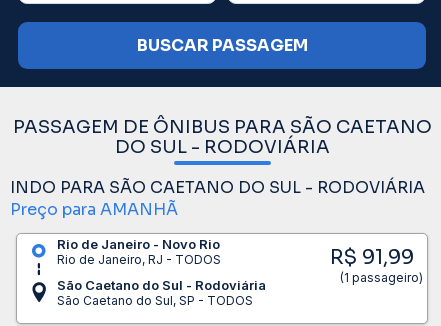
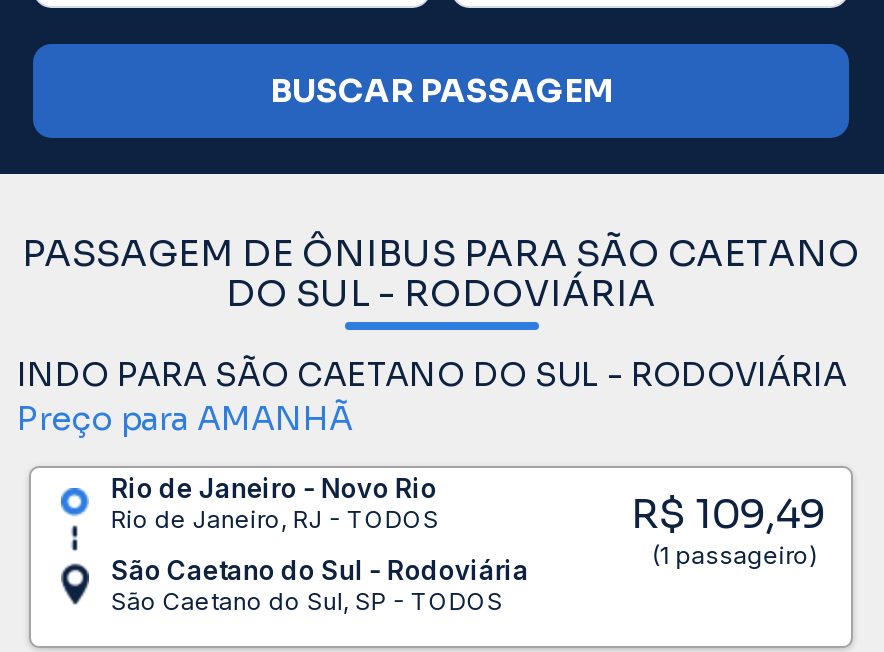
- R$ 91,99
+ R$ 109,49
